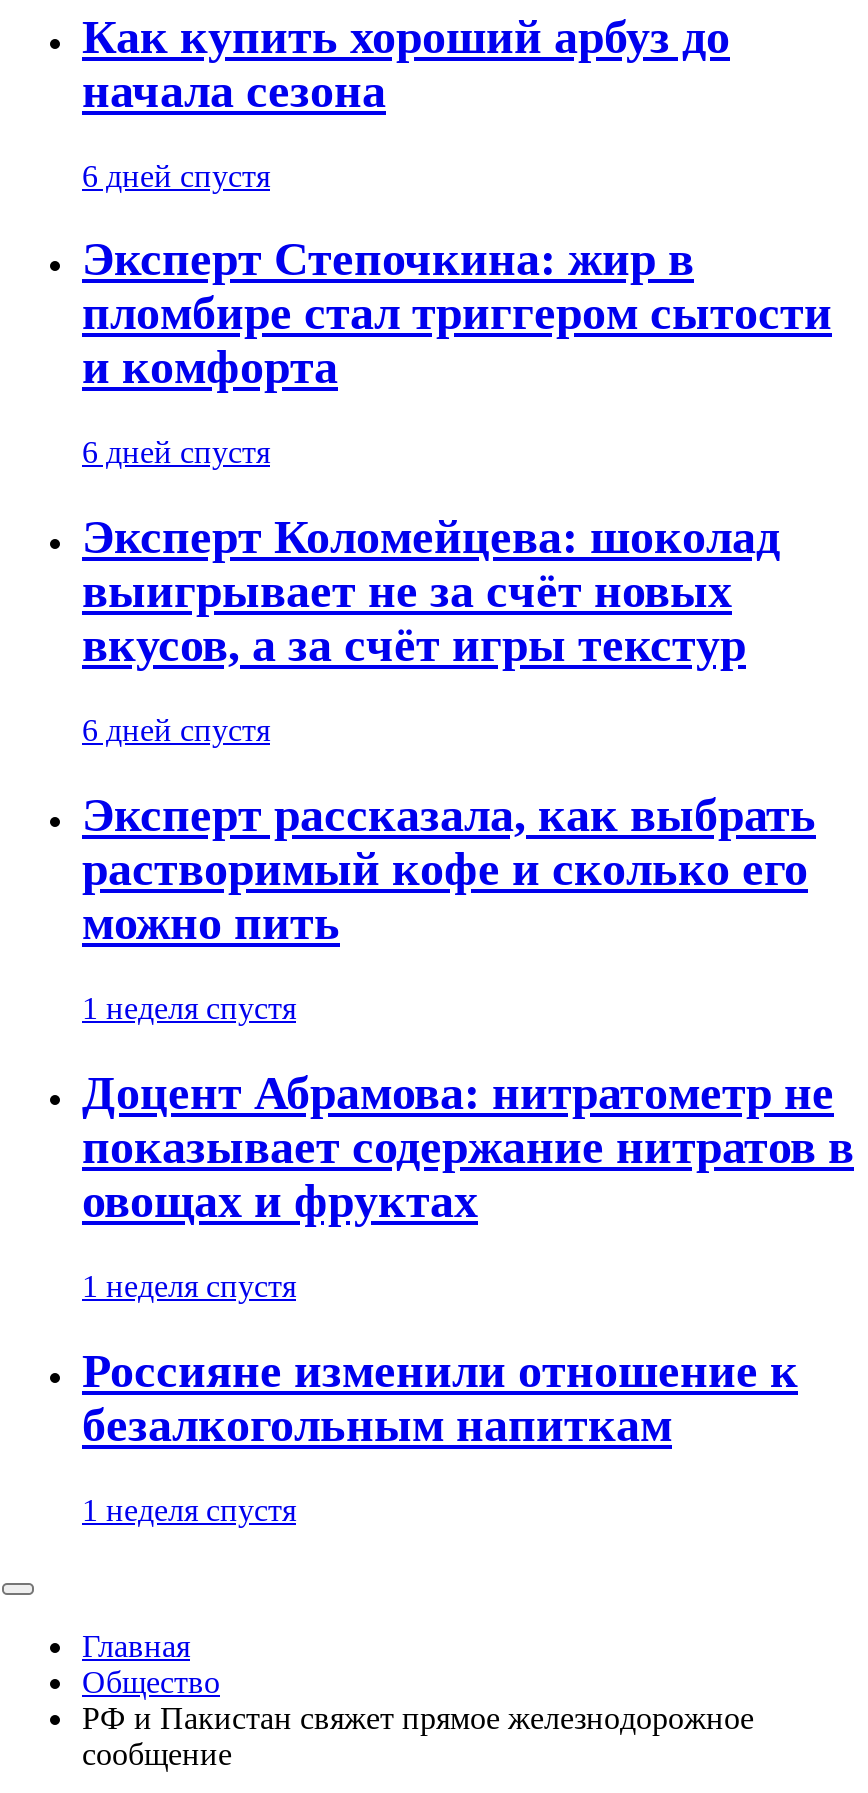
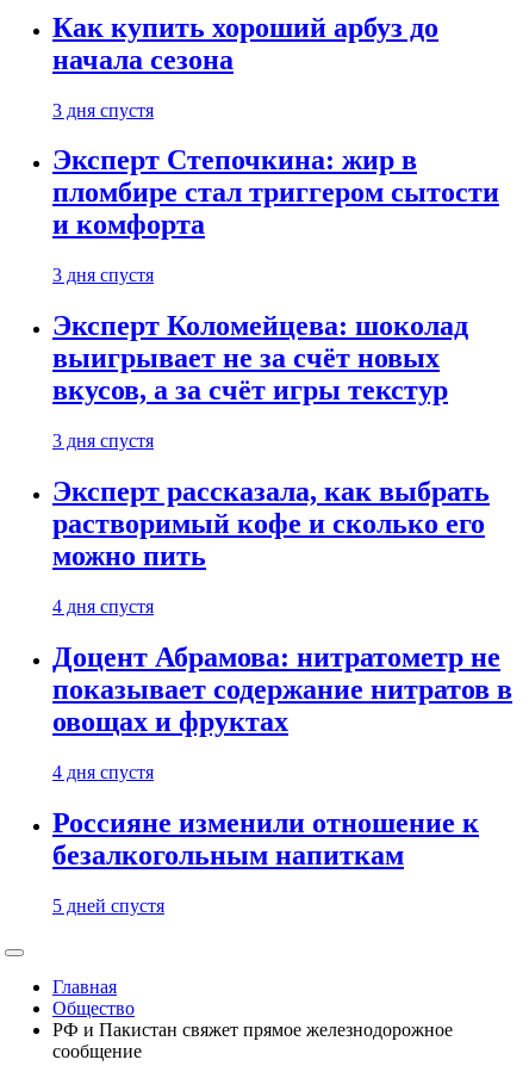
- 6 дней спустя
+ 3 дня спустя

- 6 дней спустя
+ 3 дня спустя

- 6 дней спустя
+ 3 дня спустя

- 1 неделя спустя
+ 4 дня спустя

- 1 неделя спустя
+ 4 дня спустя

- 1 неделя спустя
+ 5 дней спустя
